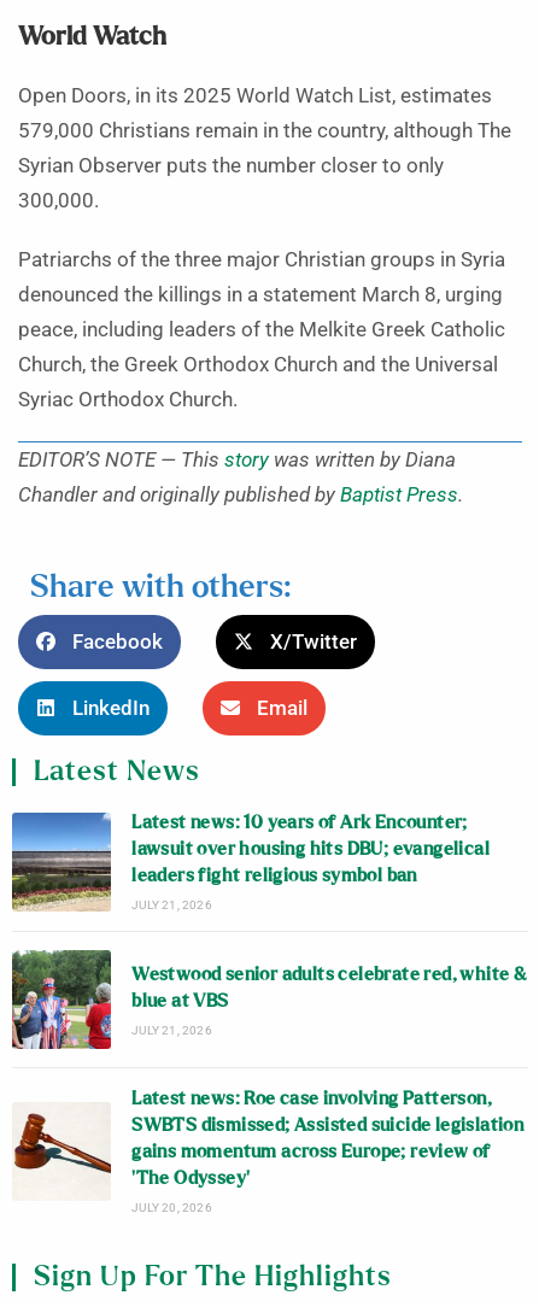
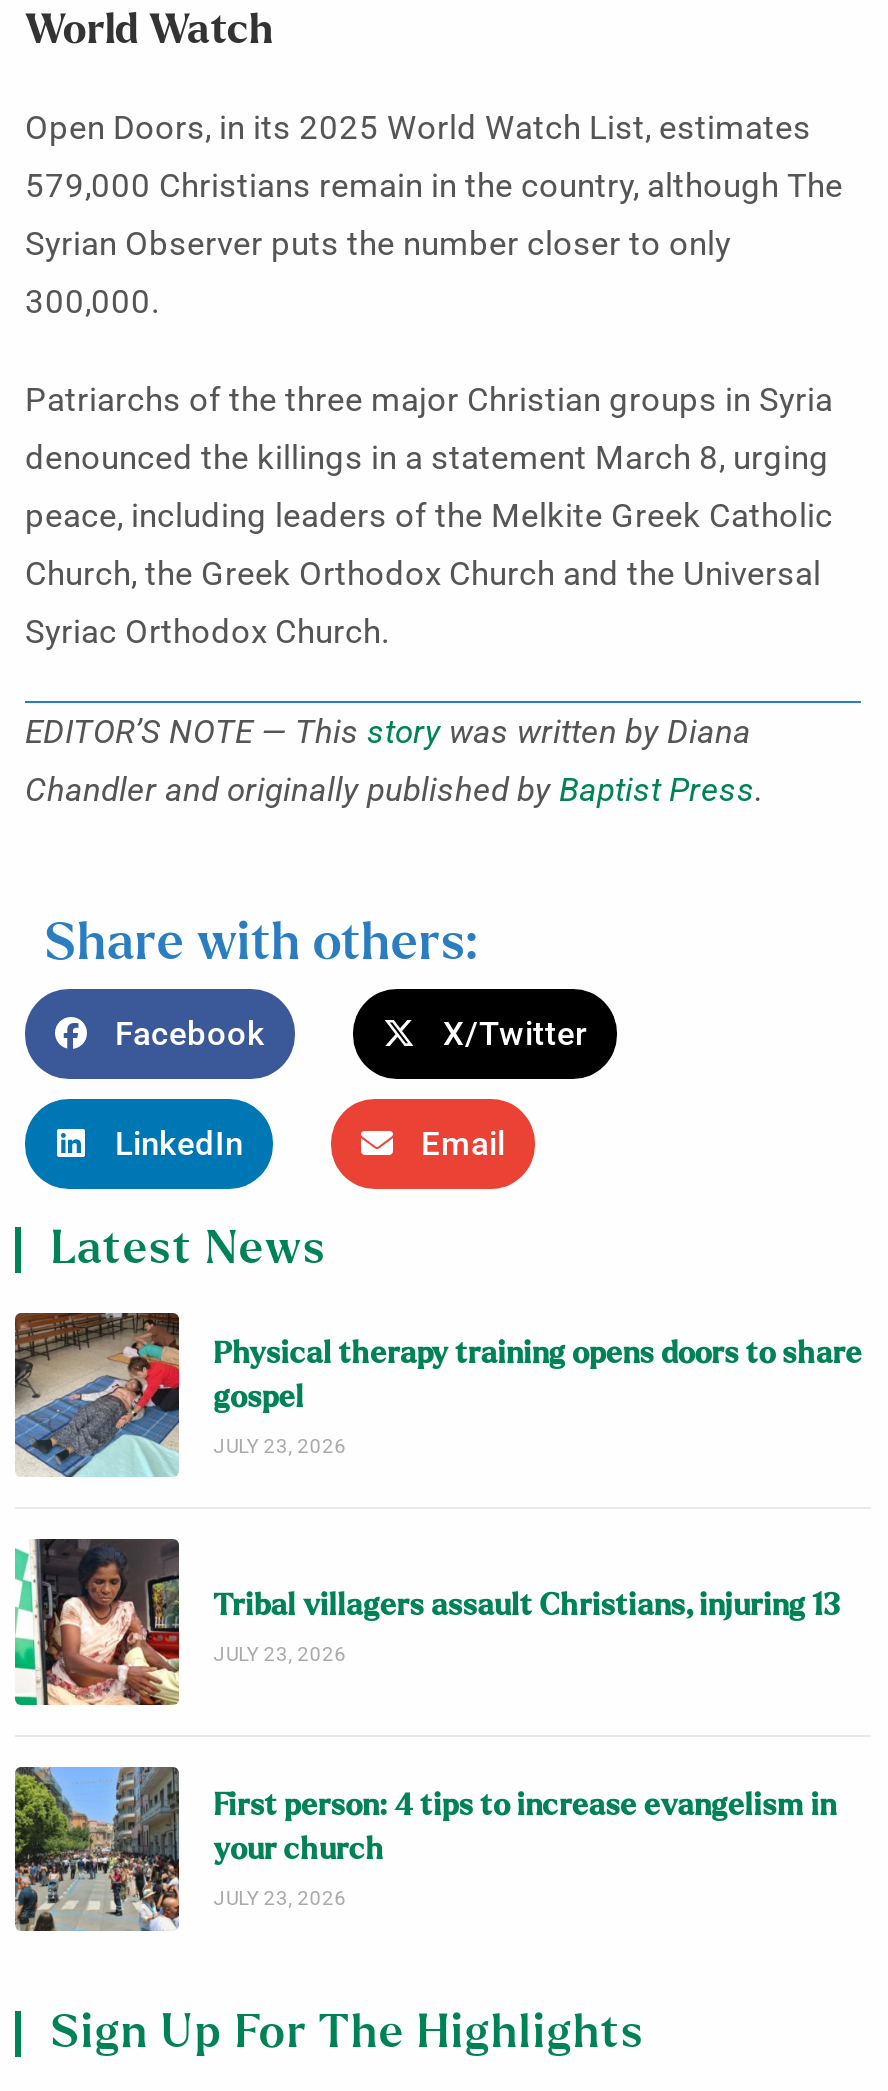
- [image]
- Latest news: 10 years of Ark Encounter;
- lawsuit over housing hits DBU; evangelical
- leaders fight religious symbol ban
- JULY 21, 2026
+ [image]
+ Physical therapy training opens doors to share
+ gospel
+ JULY 23, 2026

- [image]
- Westwood senior adults celebrate red, white &
- blue at VBS
- JULY 21, 2026
+ [image]
+ Tribal villagers assault Christians, injuring 13
+ JULY 23, 2026

- [image]
- Latest news: Roe case involving Patterson,
- SWBTS dismissed; Assisted suicide legislation
- gains momentum across Europe; review of
- ‘The Odyssey’
- JULY 20, 2026
+ [image]
+ First person: 4 tips to increase evangelism in
+ your church
+ JULY 23, 2026
